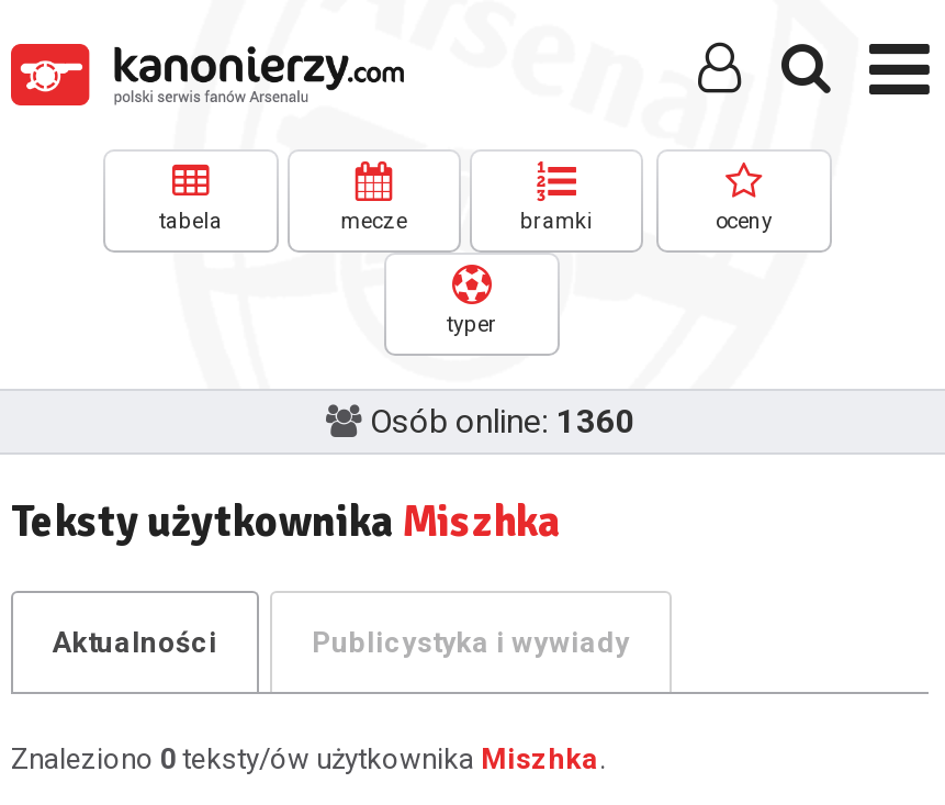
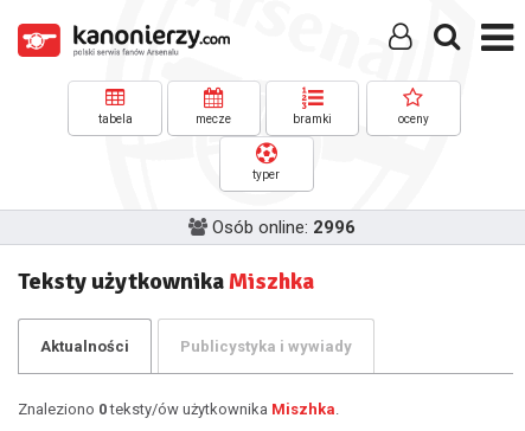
- Osób online: 1360
+ Osób online: 2996
